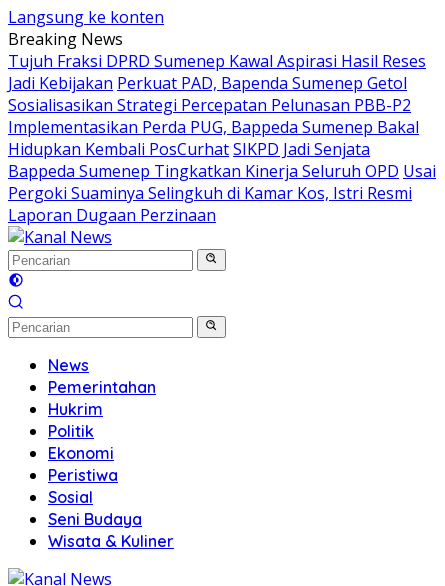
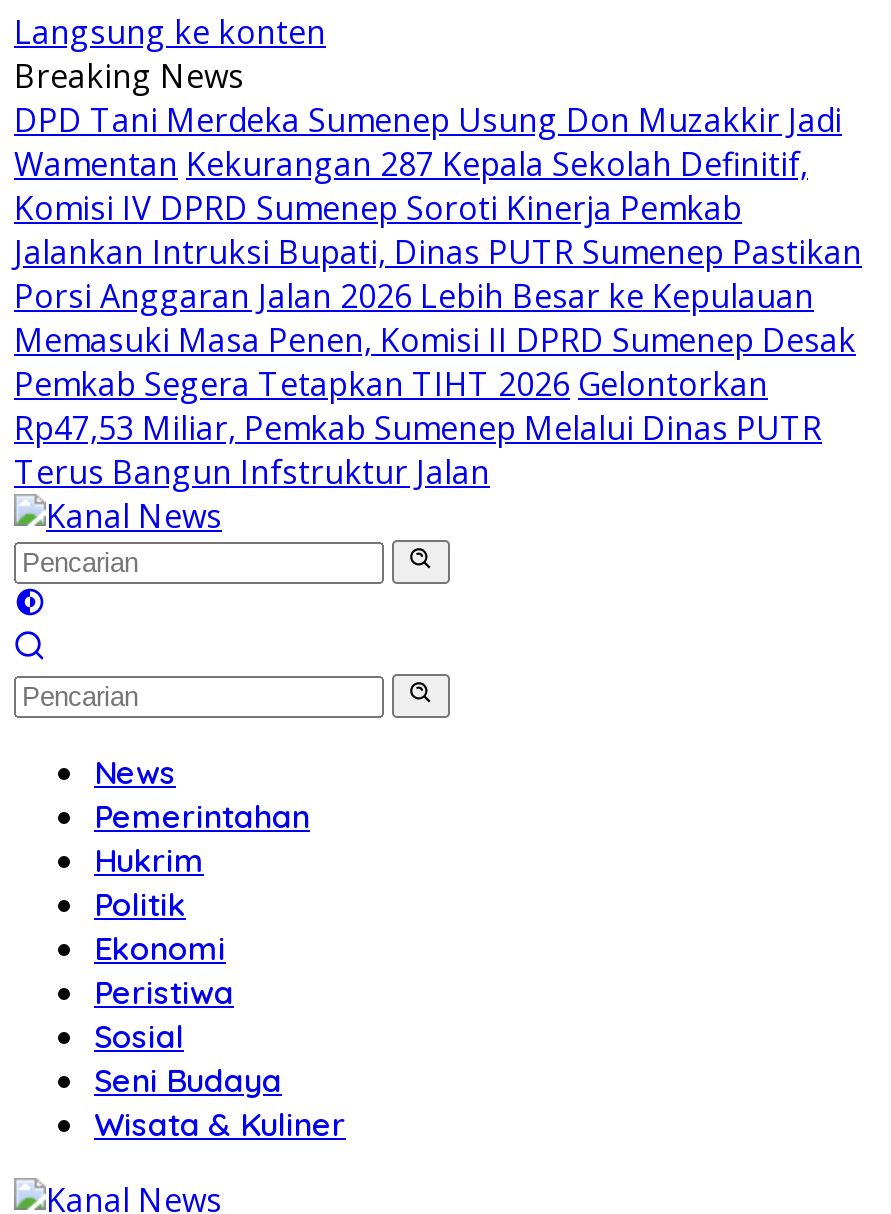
- Tujuh Fraksi DPRD Sumenep Kawal Aspirasi Hasil Reses
- Jadi Kebijakan Perkuat PAD, Bapenda Sumenep Getol
- Sosialisasikan Strategi Percepatan Pelunasan PBB-P2
- Implementasikan Perda PUG, Bappeda Sumenep Bakal
- Hidupkan Kembali PosCurhat SIKPD Jadi Senjata
- Bappeda Sumenep Tingkatkan Kinerja Seluruh OPD Usai
- Pergoki Suaminya Selingkuh di Kamar Kos, Istri Resmi
- Laporan Dugaan Perzinaan
+ DPD Tani Merdeka Sumenep Usung Don Muzakkir Jadi
+ Wamentan Kekurangan 287 Kepala Sekolah Definitif,
+ Komisi IV DPRD Sumenep Soroti Kinerja Pemkab
+ Jalankan Intruksi Bupati, Dinas PUTR Sumenep Pastikan
+ Porsi Anggaran Jalan 2026 Lebih Besar ke Kepulauan
+ Memasuki Masa Penen, Komisi II DPRD Sumenep Desak
+ Pemkab Segera Tetapkan TIHT 2026 Gelontorkan
+ Rp47,53 Miliar, Pemkab Sumenep Melalui Dinas PUTR
+ Terus Bangun Infstruktur Jalan
